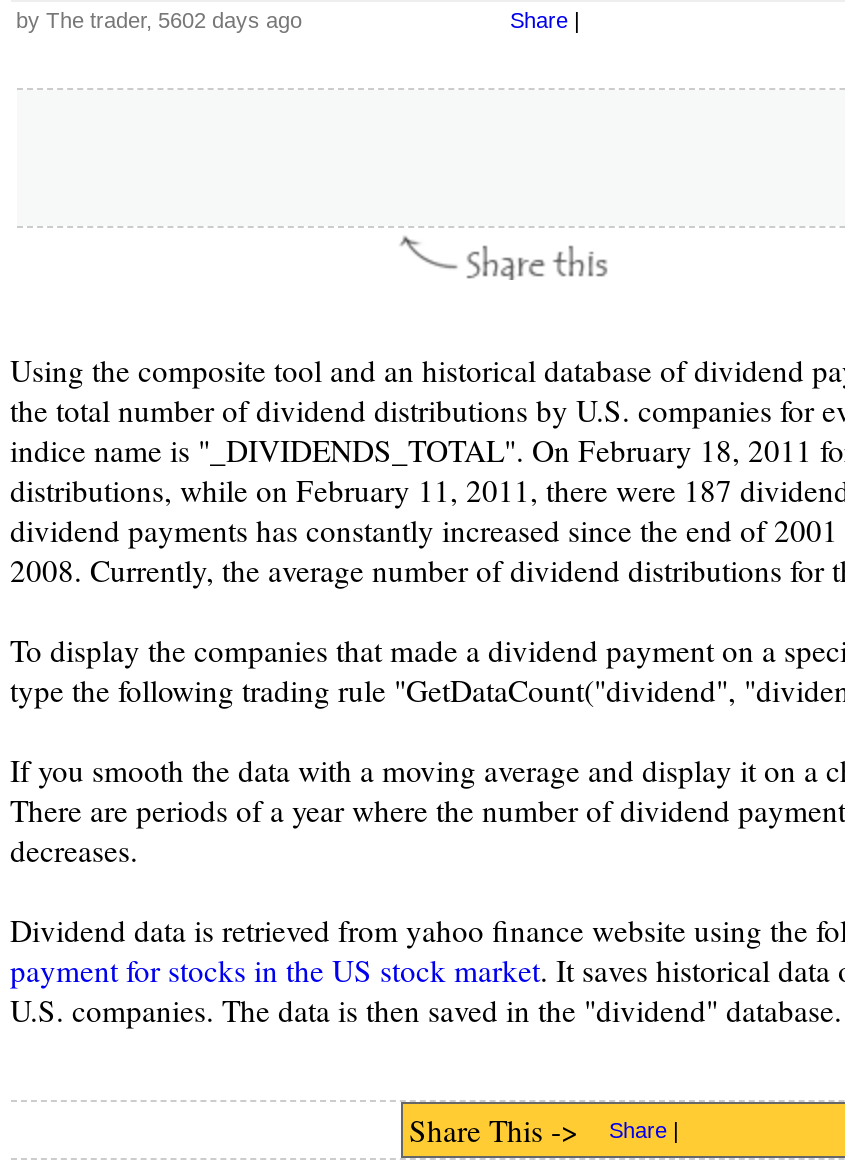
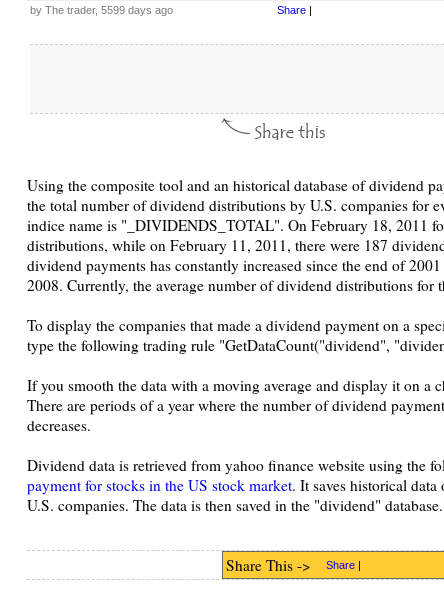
- by The trader, 5602 days ago
+ by The trader, 5599 days ago
